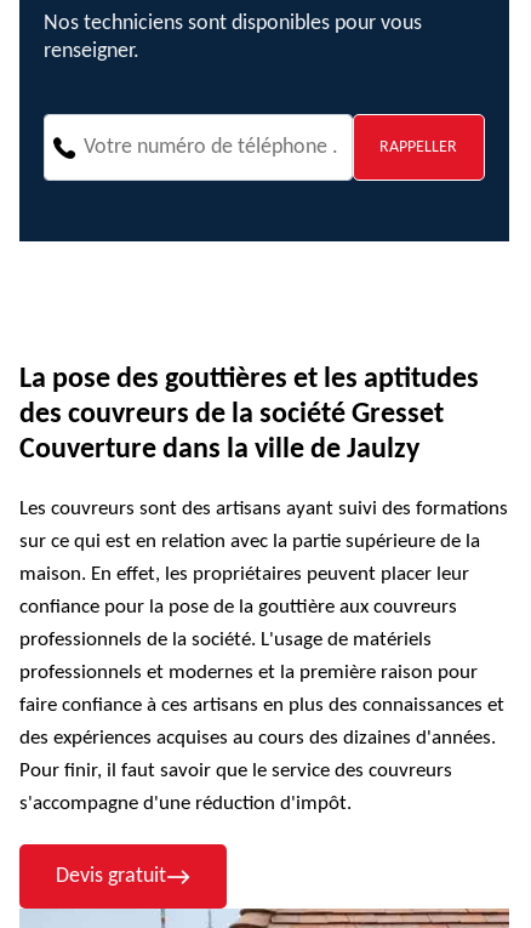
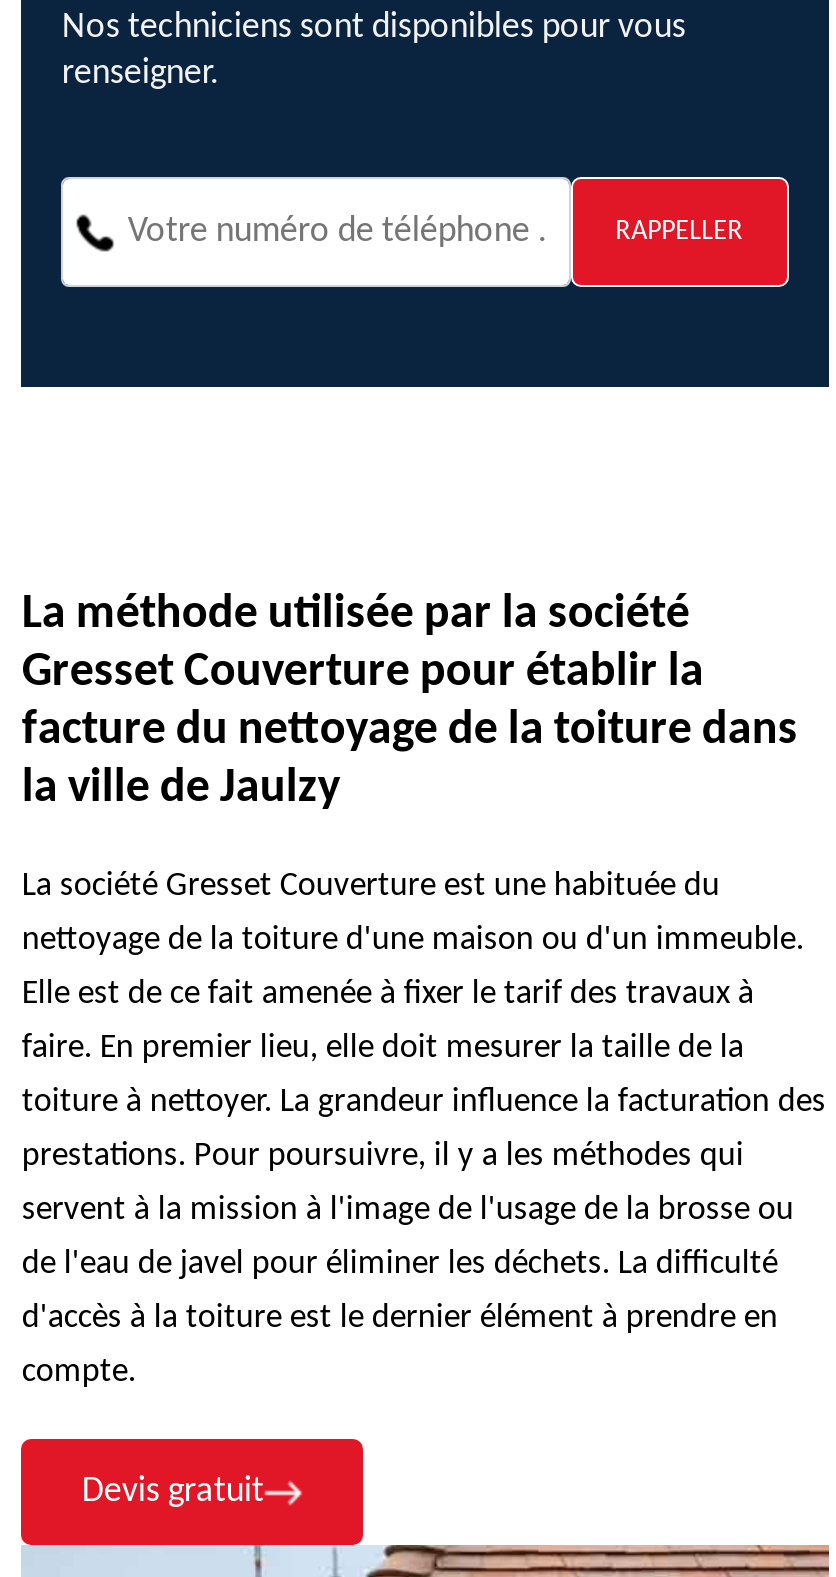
- La pose des gouttières et les aptitudes
- des couvreurs de la société Gresset
- Couverture dans la ville de Jaulzy
+ La méthode utilisée par la société
+ Gresset Couverture pour établir la
+ facture du nettoyage de la toiture dans
+ la ville de Jaulzy

- Les couvreurs sont des artisans ayant suivi des formations
+ La société Gresset Couverture est une habituée du

- sur ce qui est en relation avec la partie supérieure de la
+ nettoyage de la toiture d'une maison ou d'un immeuble.

- maison. En effet, les propriétaires peuvent placer leur
+ Elle est de ce fait amenée à fixer le tarif des travaux à

- confiance pour la pose de la gouttière aux couvreurs
+ faire. En premier lieu, elle doit mesurer la taille de la

- professionnels de la société. L'usage de matériels
+ toiture à nettoyer. La grandeur influence la facturation des

- professionnels et modernes et la première raison pour
+ prestations. Pour poursuivre, il y a les méthodes qui

- faire confiance à ces artisans en plus des connaissances et
+ servent à la mission à l'image de l'usage de la brosse ou

- des expériences acquises au cours des dizaines d'années.
+ de l'eau de javel pour éliminer les déchets. La difficulté

- Pour finir, il faut savoir que le service des couvreurs
+ d'accès à la toiture est le dernier élément à prendre en

- s'accompagne d'une réduction d'impôt.
+ compte.
